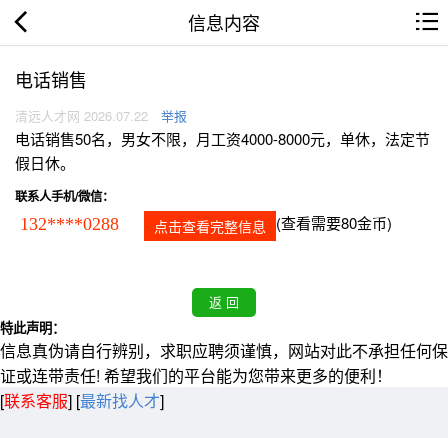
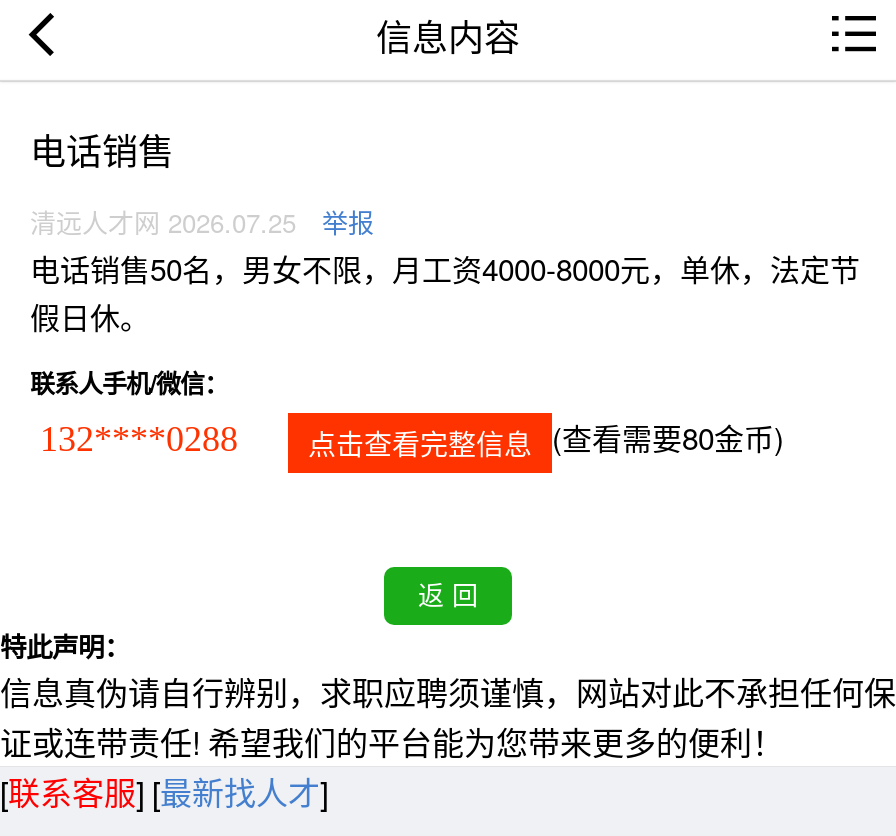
- 清远人才网 2026.07.22 举报
+ 清远人才网 2026.07.25 举报
